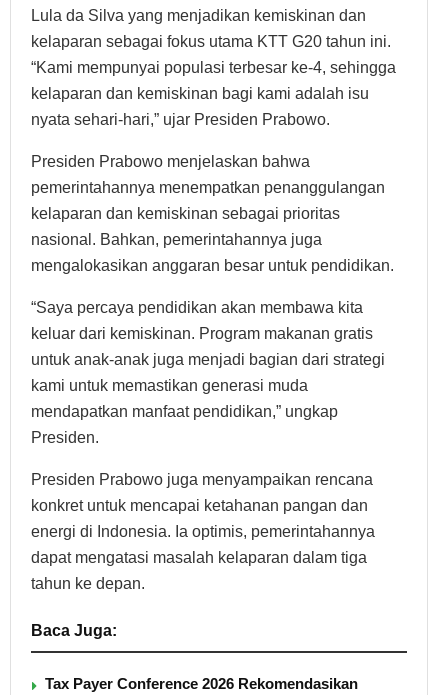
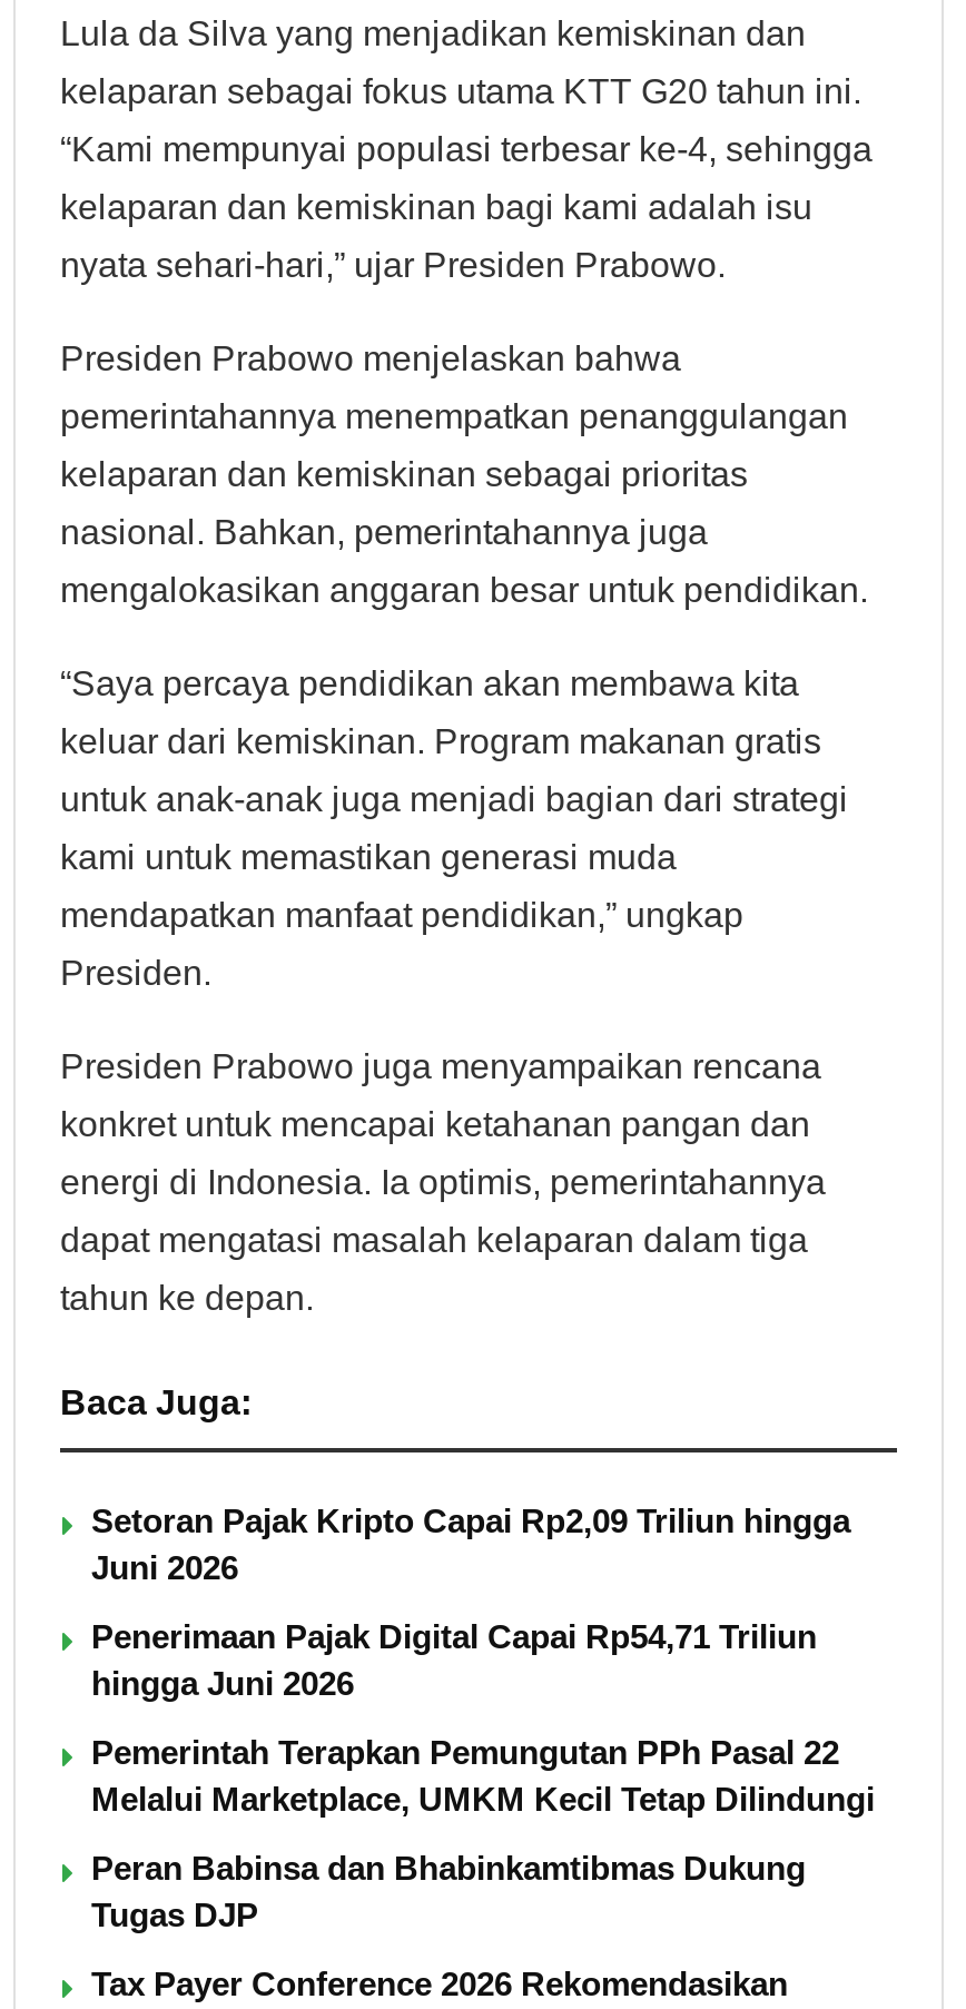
+ Setoran Pajak Kripto Capai Rp2,09 Triliun hingga
+ Juni 2026
+ Penerimaan Pajak Digital Capai Rp54,71 Triliun
+ hingga Juni 2026
+ Pemerintah Terapkan Pemungutan PPh Pasal 22
+ Melalui Marketplace, UMKM Kecil Tetap Dilindungi
+ Peran Babinsa dan Bhabinkamtibmas Dukung
+ Tugas DJP
